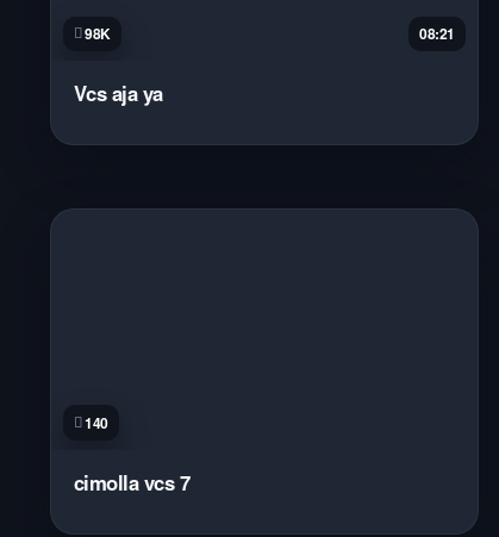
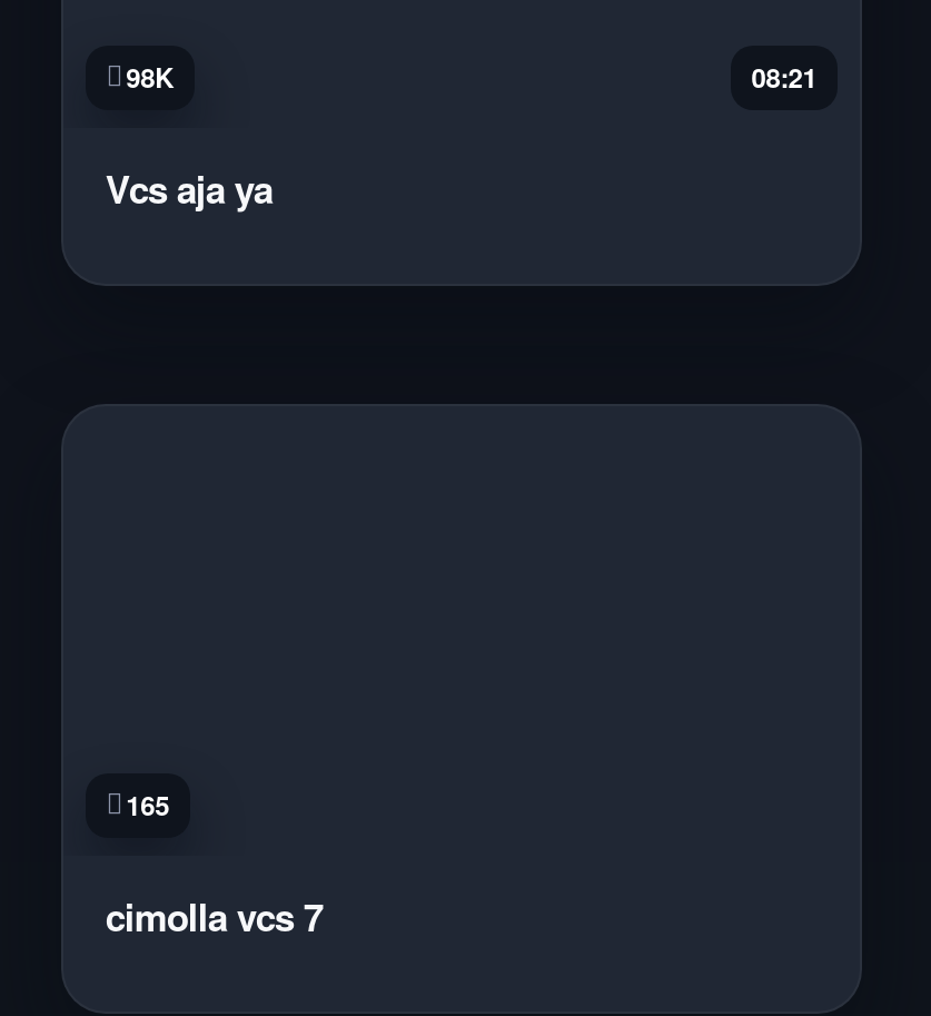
- 140
+ 165
